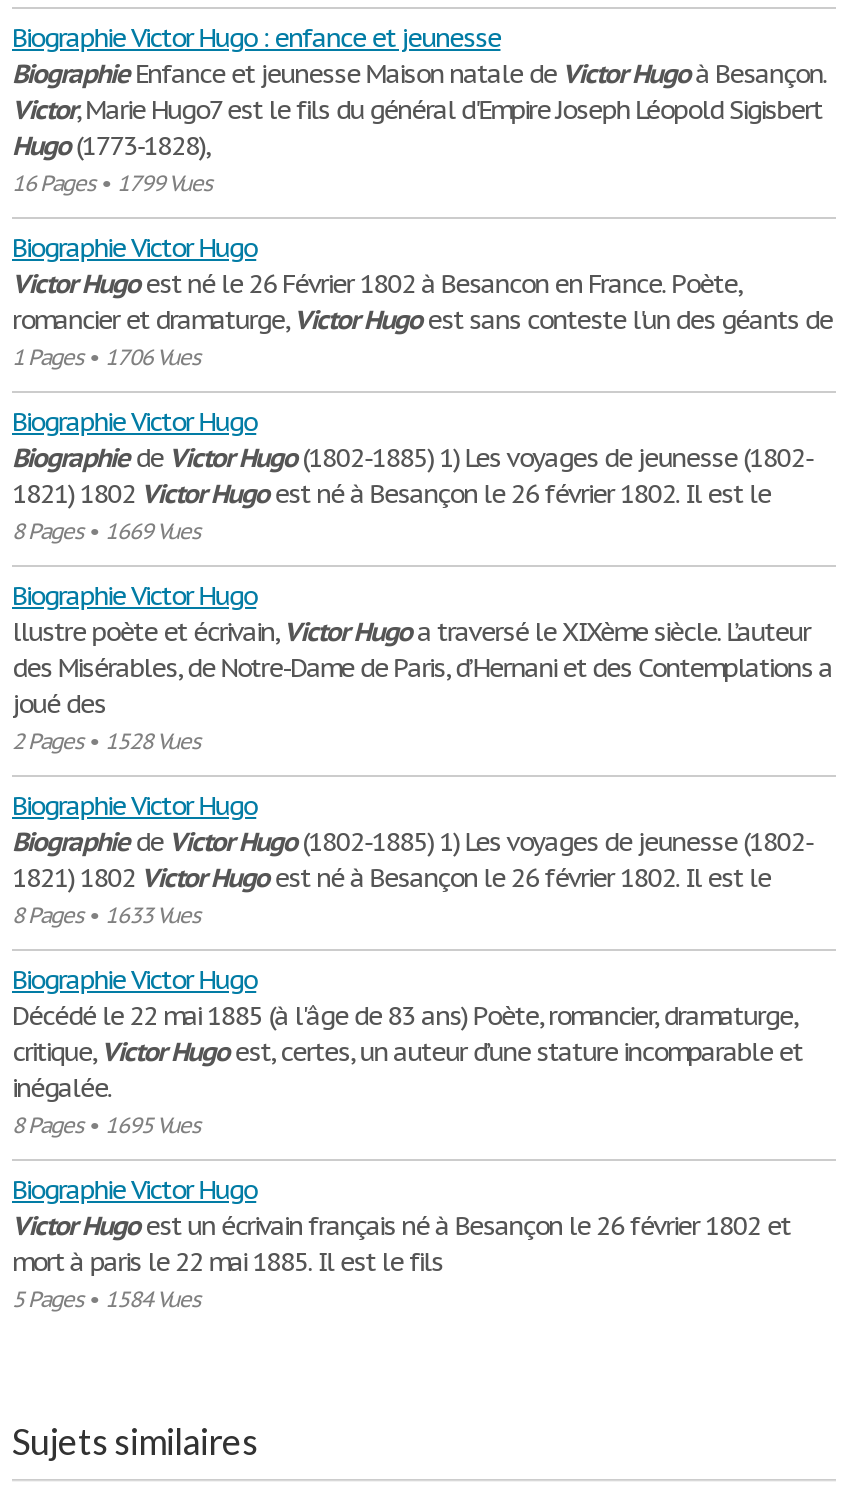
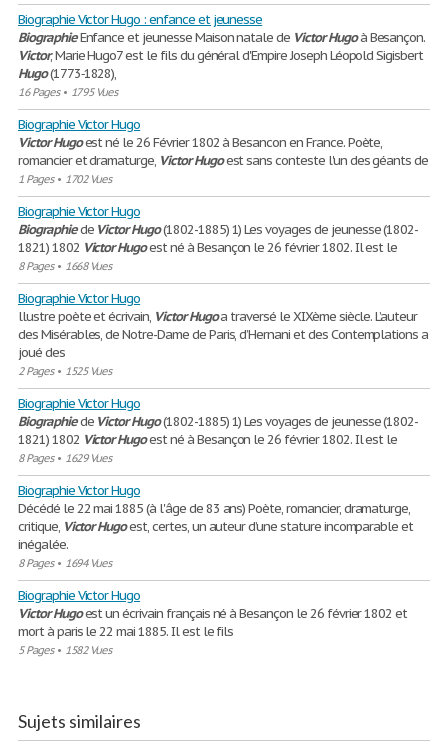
- 16 Pages • 1799 Vues
+ 16 Pages • 1795 Vues

- 1 Pages • 1706 Vues
+ 1 Pages • 1702 Vues

- 8 Pages • 1669 Vues
+ 8 Pages • 1668 Vues

- 2 Pages • 1528 Vues
+ 2 Pages • 1525 Vues

- 8 Pages • 1633 Vues
+ 8 Pages • 1629 Vues

- 8 Pages • 1695 Vues
+ 8 Pages • 1694 Vues

- 5 Pages • 1584 Vues
+ 5 Pages • 1582 Vues
